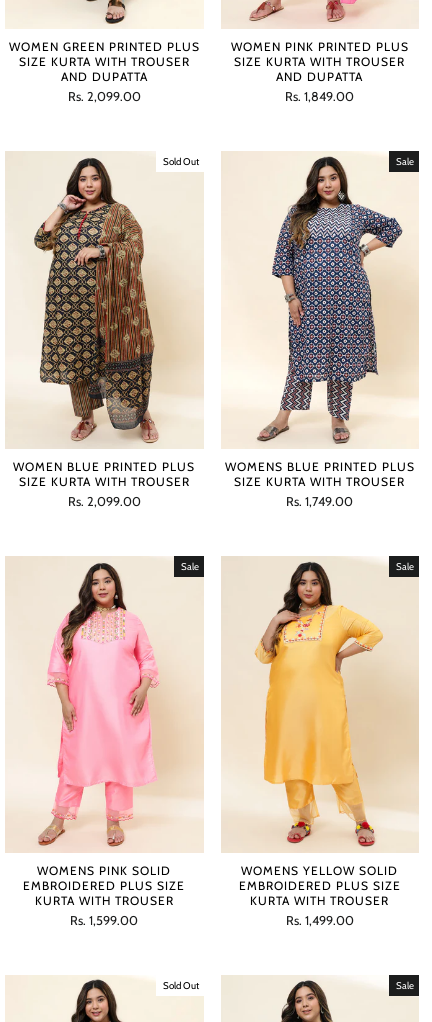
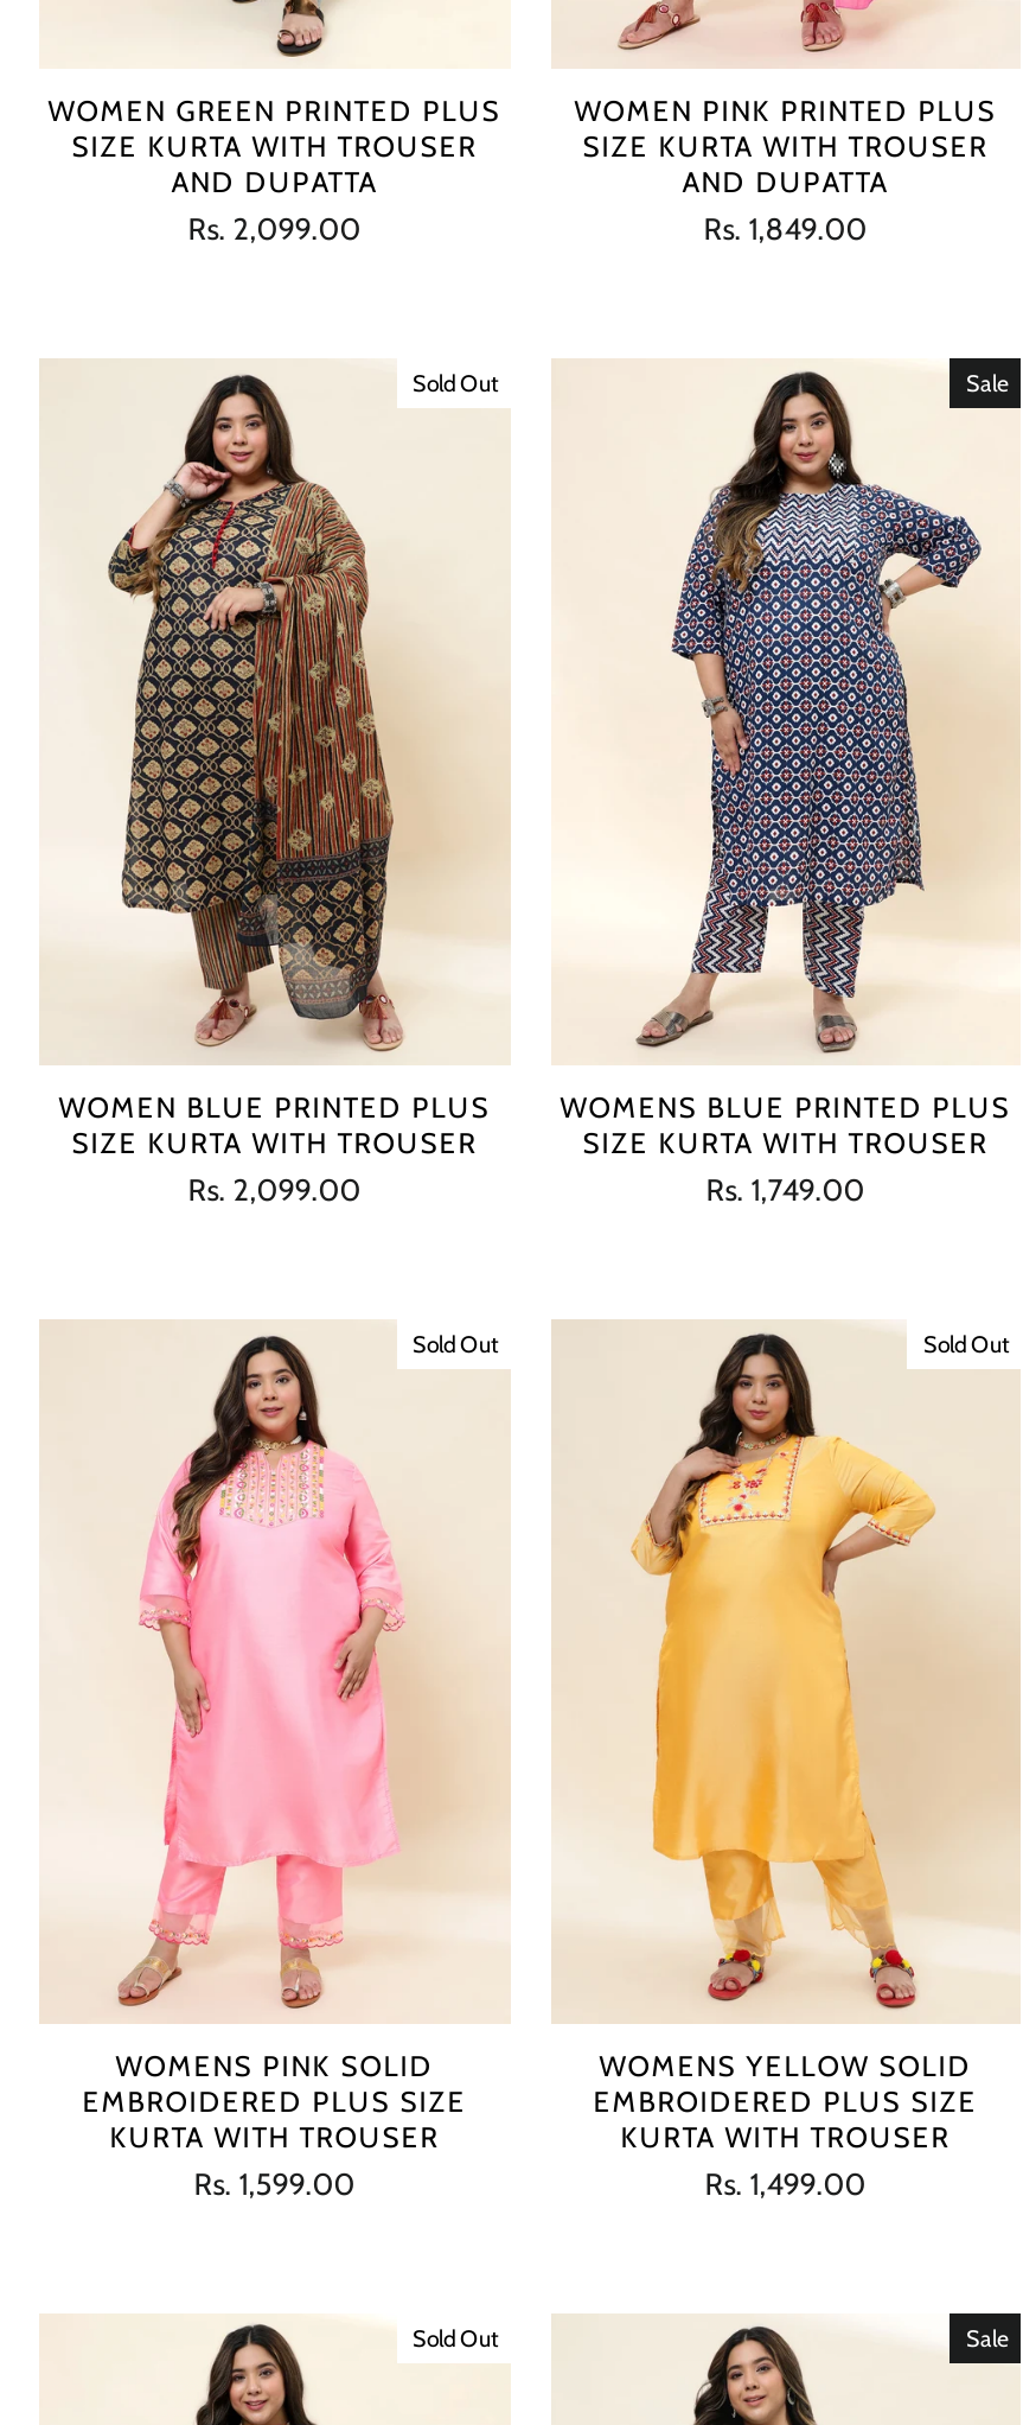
- Sale
+ Sold Out

- Sale
+ Sold Out
